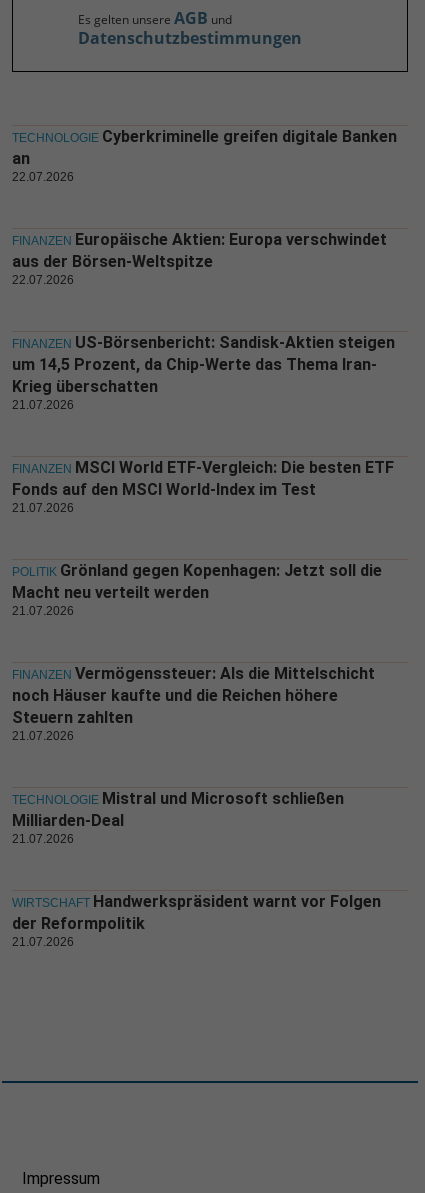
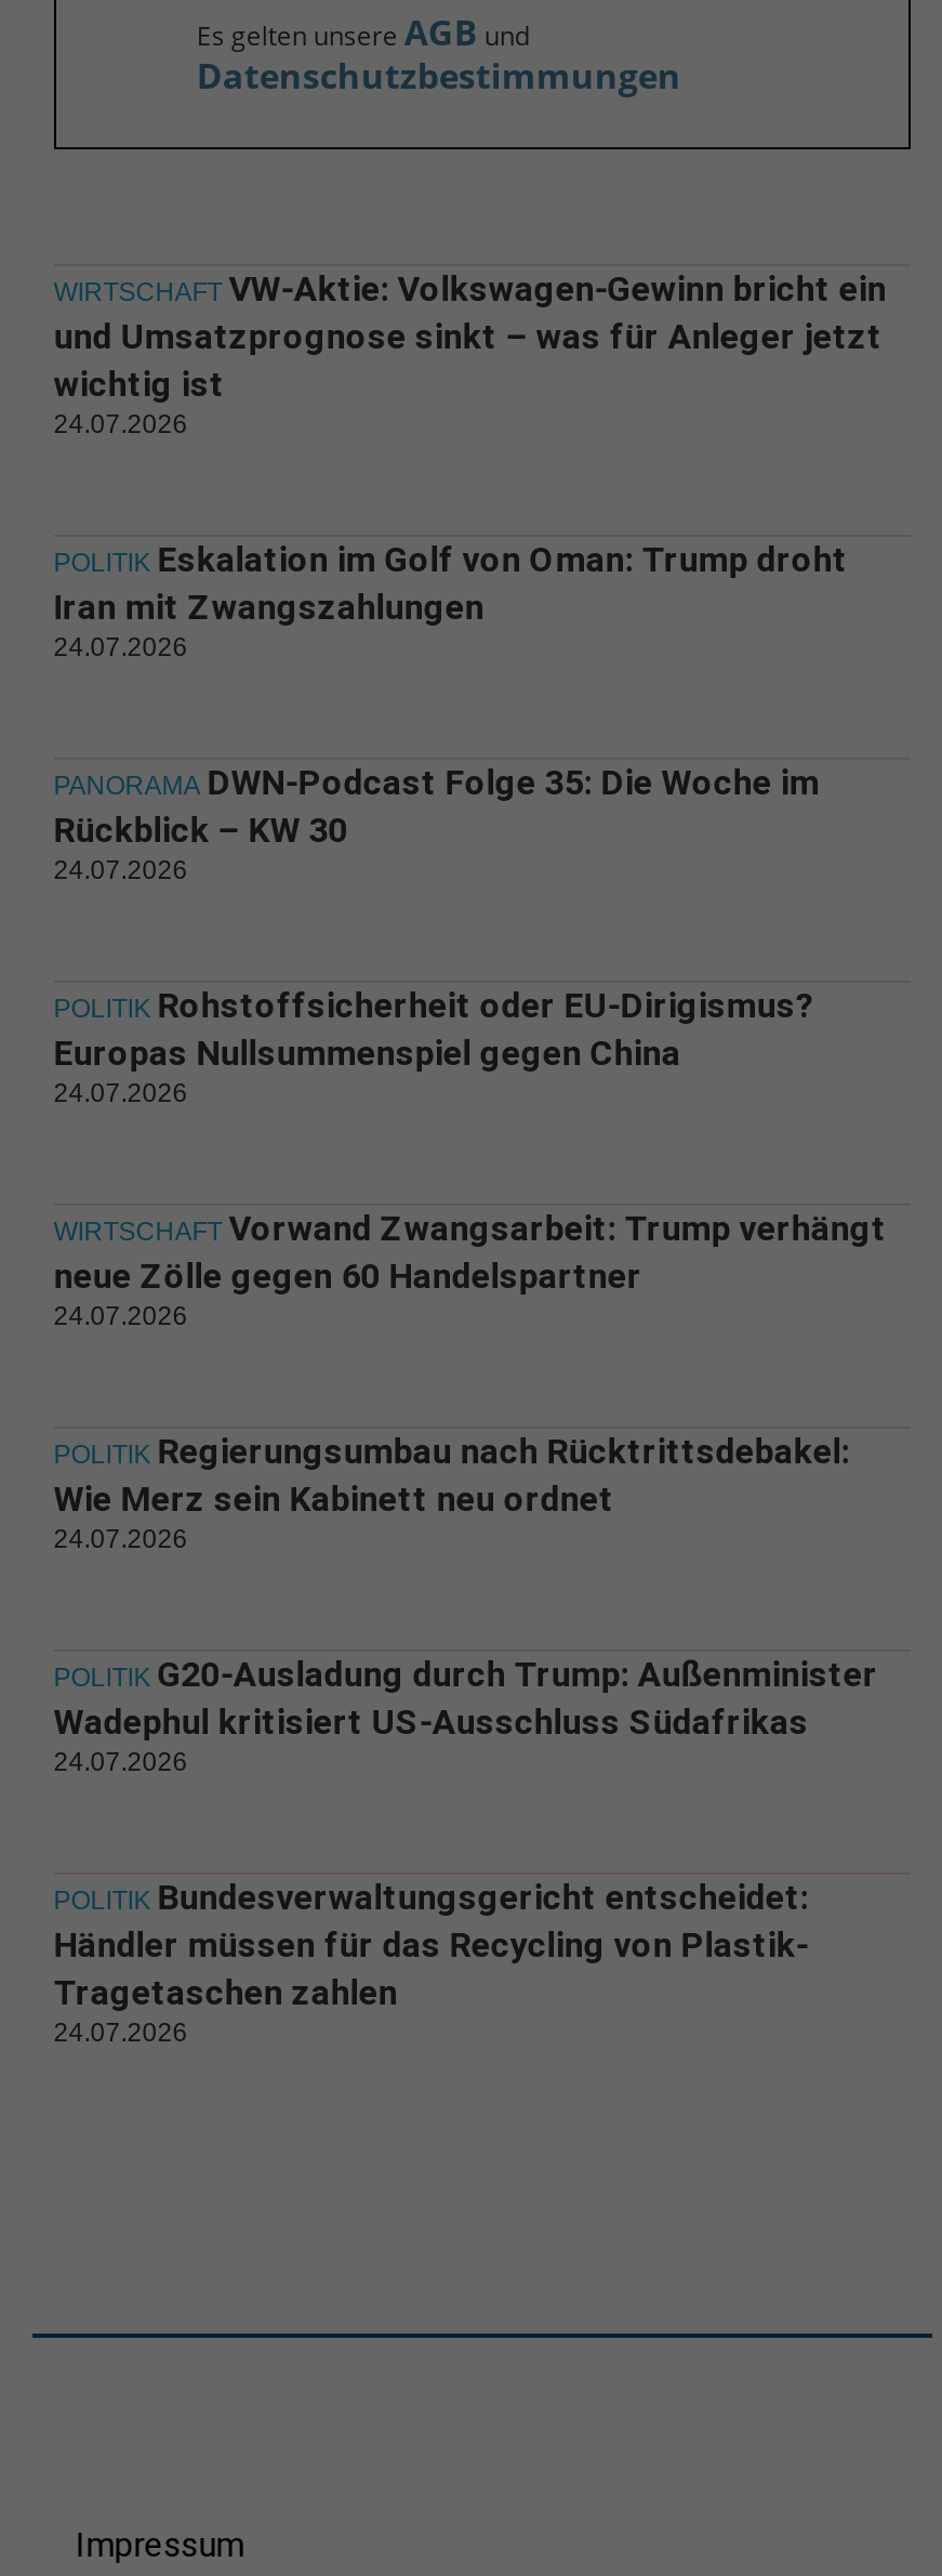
- TECHNOLOGIE Cyberkriminelle greifen digitale Banken
- an
- 22.07.2026
+ WIRTSCHAFT VW-Aktie: Volkswagen-Gewinn bricht ein
+ und Umsatzprognose sinkt – was für Anleger jetzt
+ wichtig ist
+ 24.07.2026

- FINANZEN Europäische Aktien: Europa verschwindet
- aus der Börsen-Weltspitze
- 22.07.2026
+ POLITIK Eskalation im Golf von Oman: Trump droht
+ Iran mit Zwangszahlungen
+ 24.07.2026

- FINANZEN US-Börsenbericht: Sandisk-Aktien steigen
- um 14,5 Prozent, da Chip-Werte das Thema Iran-
- Krieg überschatten
- 21.07.2026
+ PANORAMA DWN-Podcast Folge 35: Die Woche im
+ Rückblick – KW 30
+ 24.07.2026

- FINANZEN MSCI World ETF-Vergleich: Die besten ETF
- Fonds auf den MSCI World-Index im Test
- 21.07.2026
+ POLITIK Rohstoffsicherheit oder EU-Dirigismus?
+ Europas Nullsummenspiel gegen China
+ 24.07.2026

- POLITIK Grönland gegen Kopenhagen: Jetzt soll die
- Macht neu verteilt werden
- 21.07.2026
+ WIRTSCHAFT Vorwand Zwangsarbeit: Trump verhängt
+ neue Zölle gegen 60 Handelspartner
+ 24.07.2026

- FINANZEN Vermögenssteuer: Als die Mittelschicht
- noch Häuser kaufte und die Reichen höhere
- Steuern zahlten
- 21.07.2026
+ POLITIK Regierungsumbau nach Rücktrittsdebakel:
+ Wie Merz sein Kabinett neu ordnet
+ 24.07.2026

- TECHNOLOGIE Mistral und Microsoft schließen
- Milliarden-Deal
- 21.07.2026
+ POLITIK G20-Ausladung durch Trump: Außenminister
+ Wadephul kritisiert US-Ausschluss Südafrikas
+ 24.07.2026

- WIRTSCHAFT Handwerkspräsident warnt vor Folgen
- der Reformpolitik
- 21.07.2026
+ POLITIK Bundesverwaltungsgericht entscheidet:
+ Händler müssen für das Recycling von Plastik-
+ Tragetaschen zahlen
+ 24.07.2026
